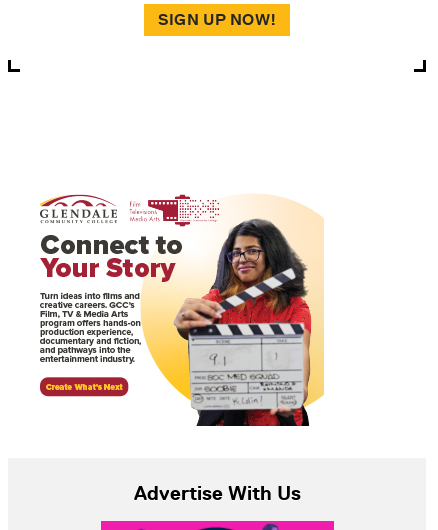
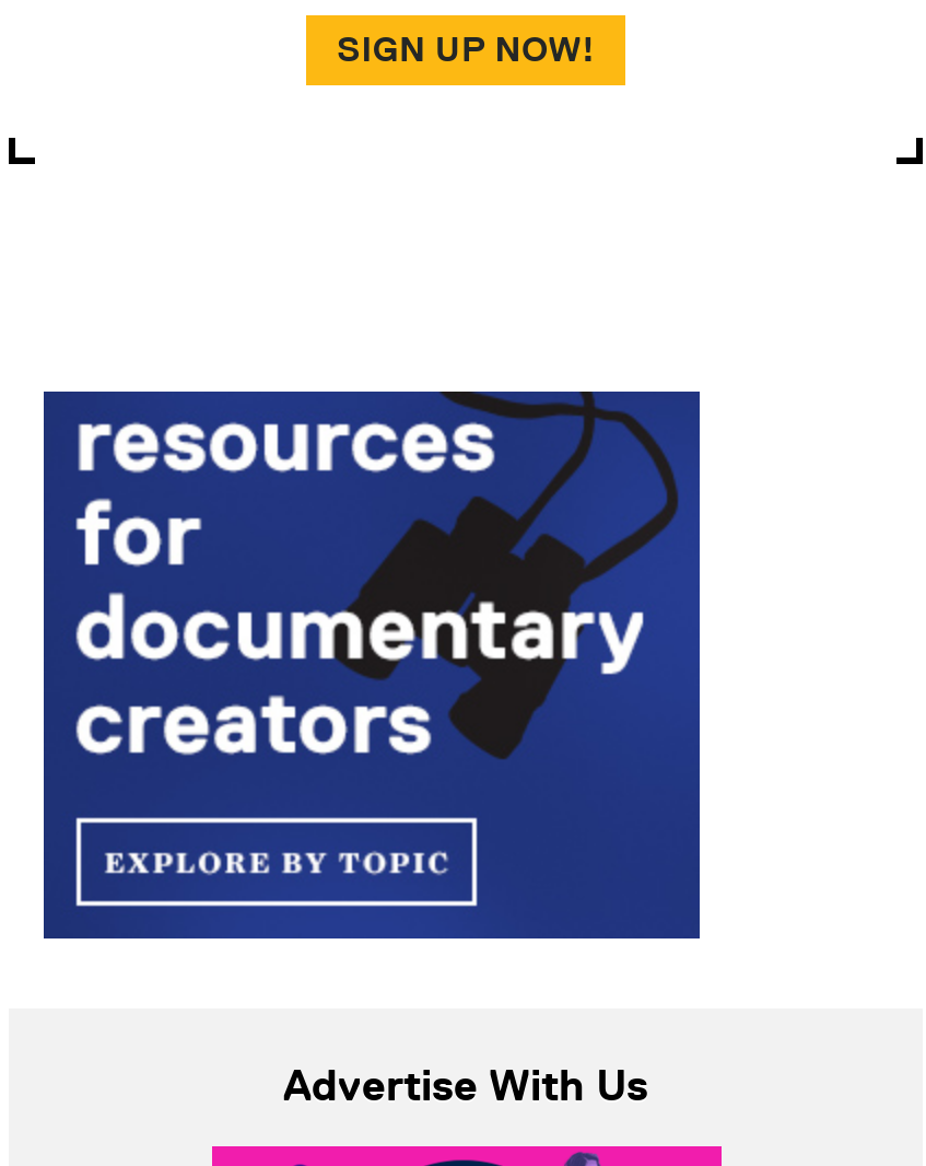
- [image]
+ [image]
